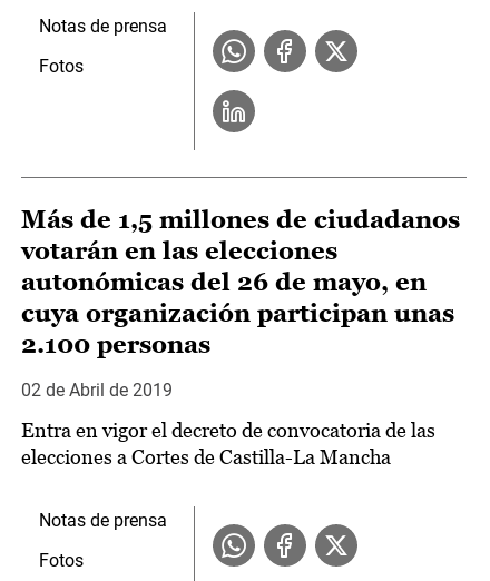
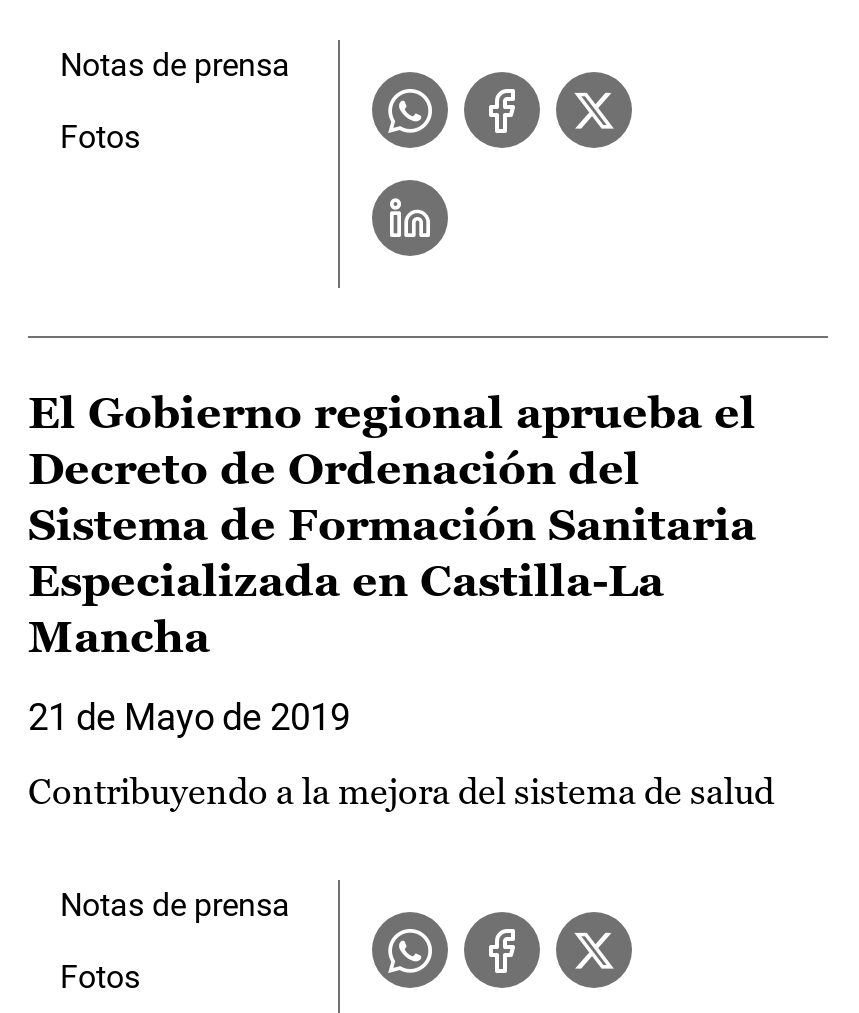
- Más de 1,5 millones de ciudadanos
- votarán en las elecciones
- autonómicas del 26 de mayo, en
- cuya organización participan unas
- 2.100 personas
+ El Gobierno regional aprueba el
+ Decreto de Ordenación del
+ Sistema de Formación Sanitaria
+ Especializada en Castilla-La
+ Mancha

- 02 de Abril de 2019
+ 21 de Mayo de 2019

- Entra en vigor el decreto de convocatoria de las
- elecciones a Cortes de Castilla-La Mancha
+ Contribuyendo a la mejora del sistema de salud
